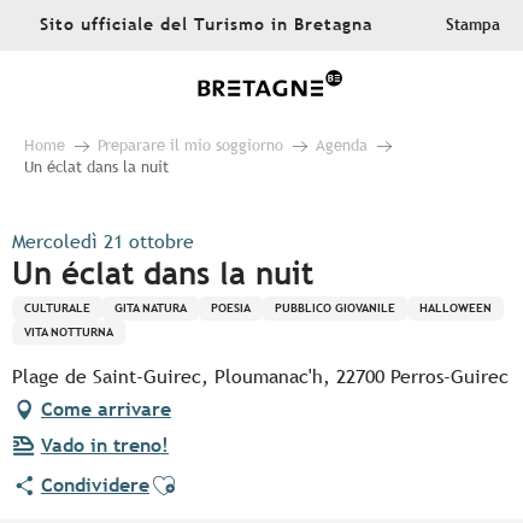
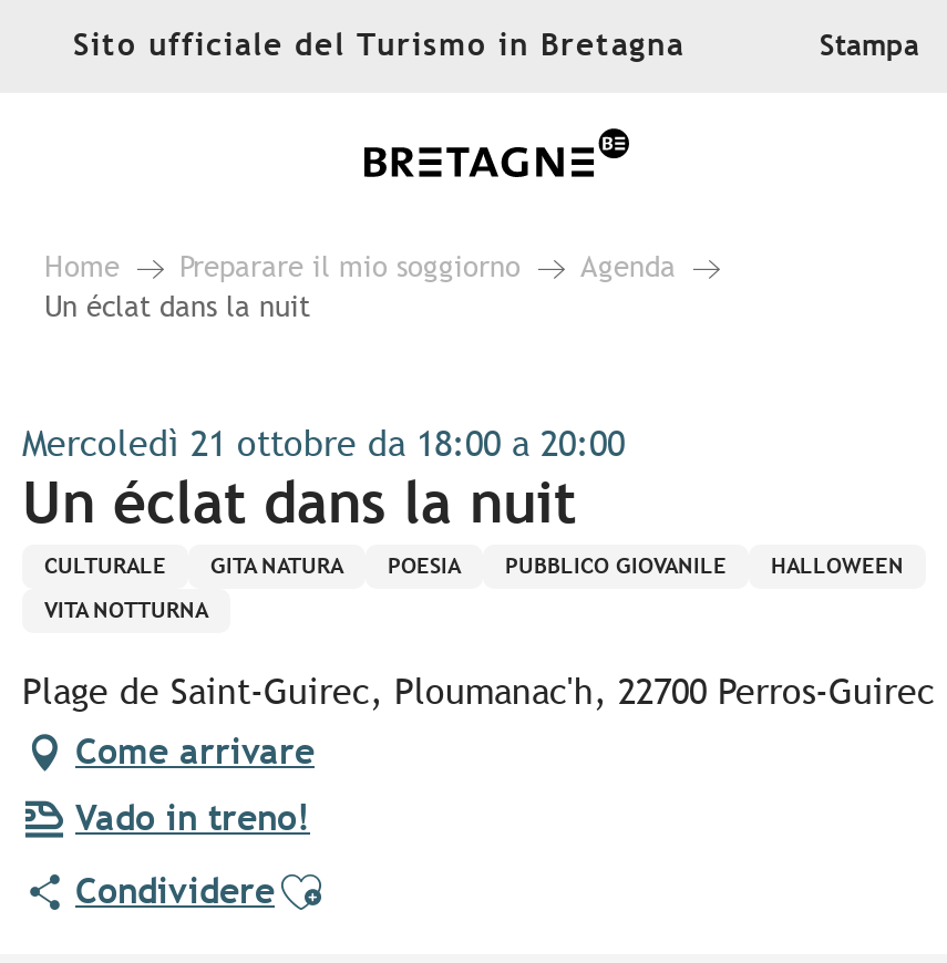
- Mercoledì 21 ottobre
+ Mercoledì 21 ottobre da 18:00 a 20:00
